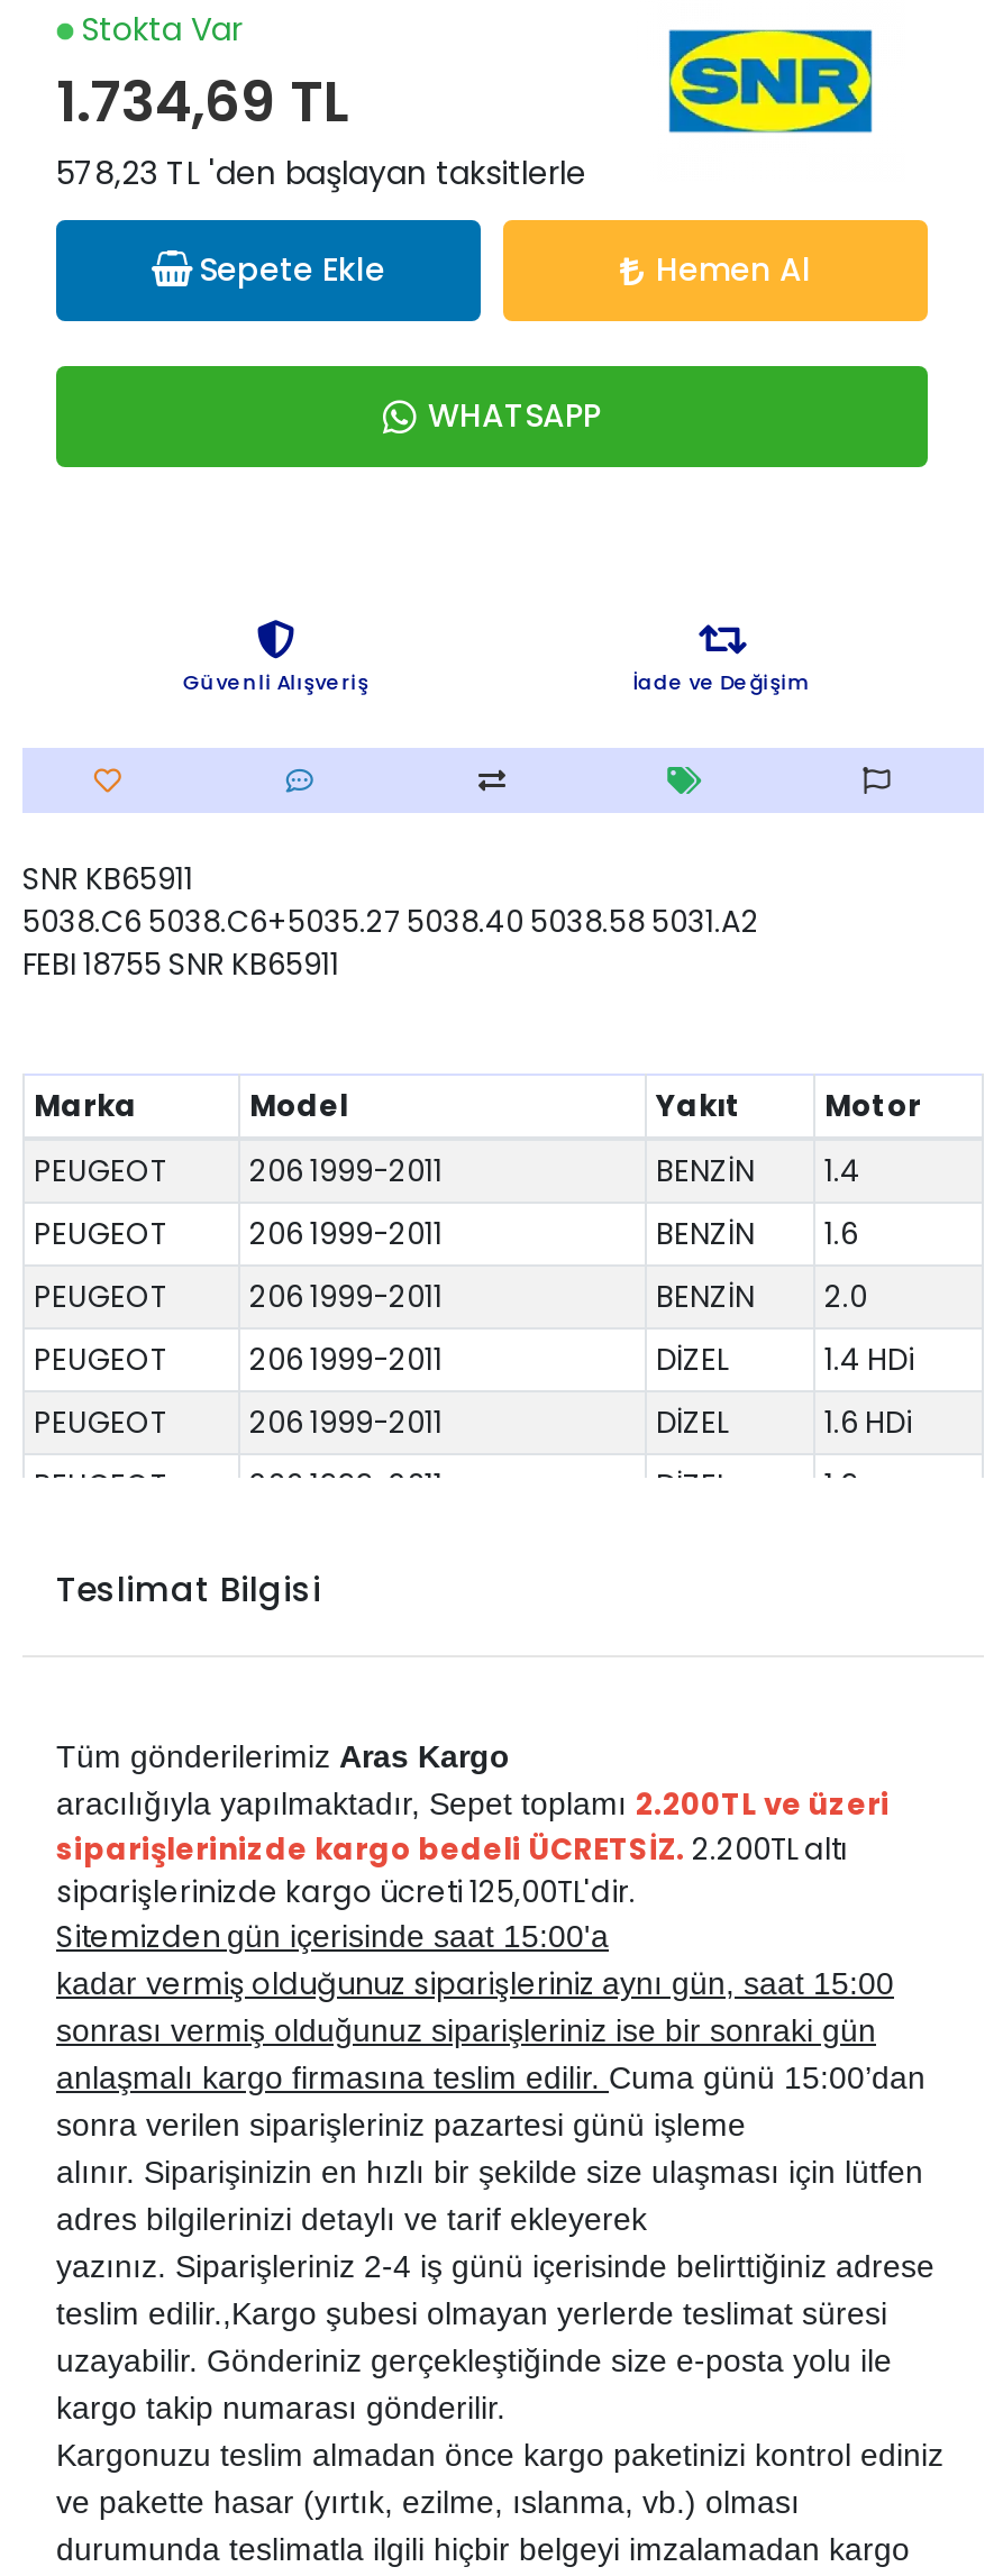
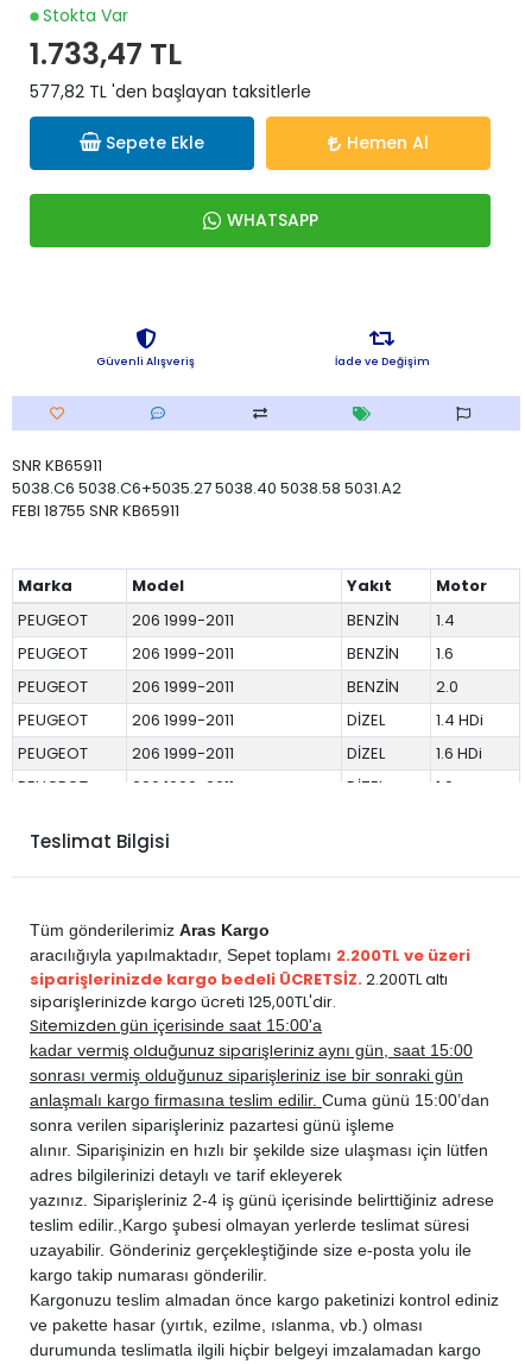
- [image]

- 1.734,69 TL
+ 1.733,47 TL

- 578,23 TL 'den başlayan taksitlerle
+ 577,82 TL 'den başlayan taksitlerle
